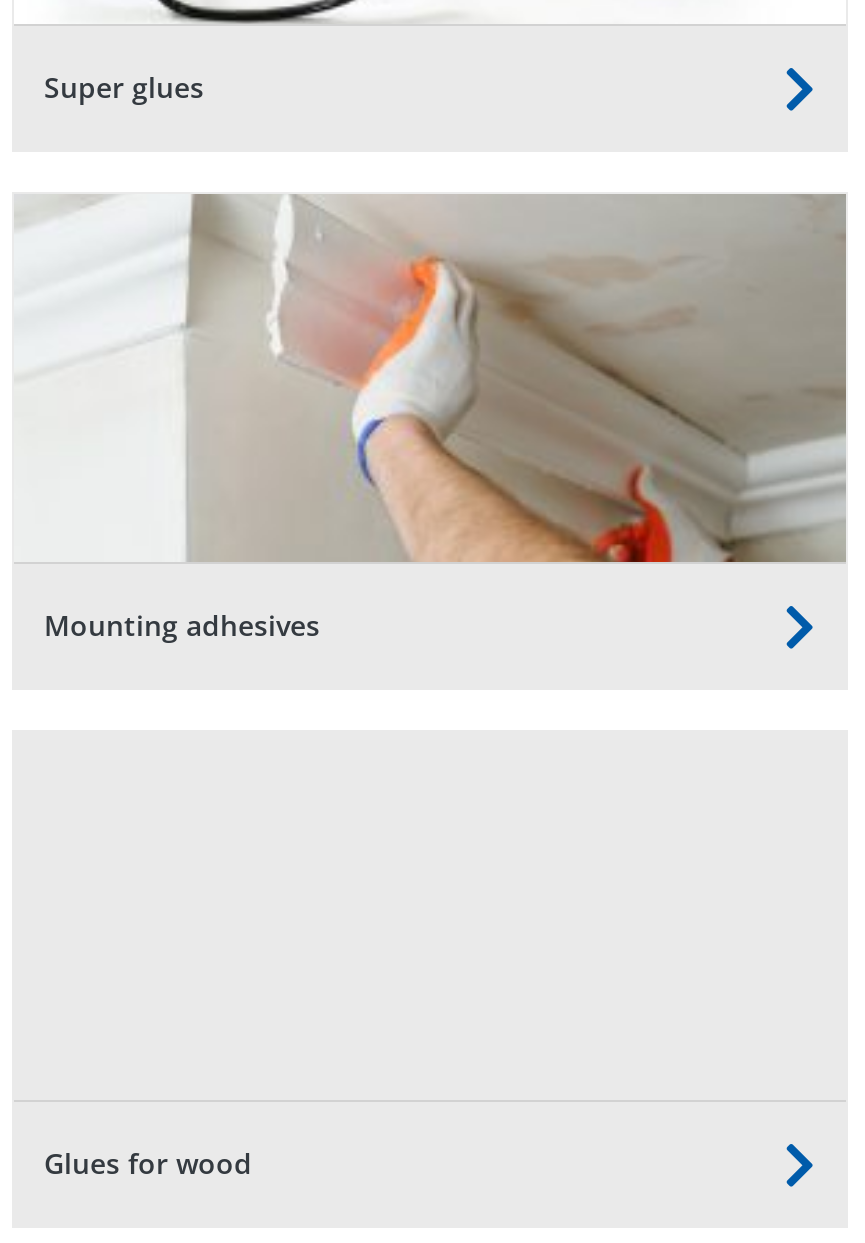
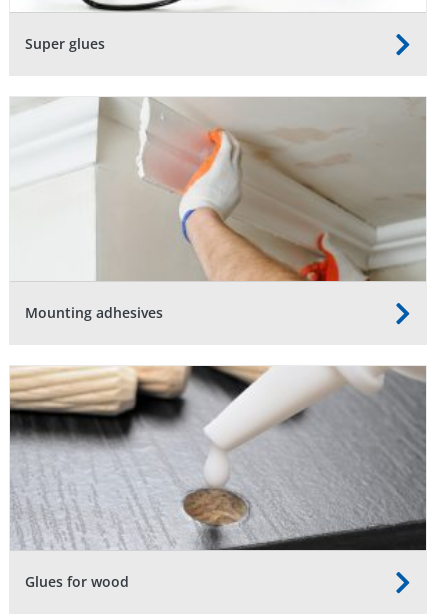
+ [image]
